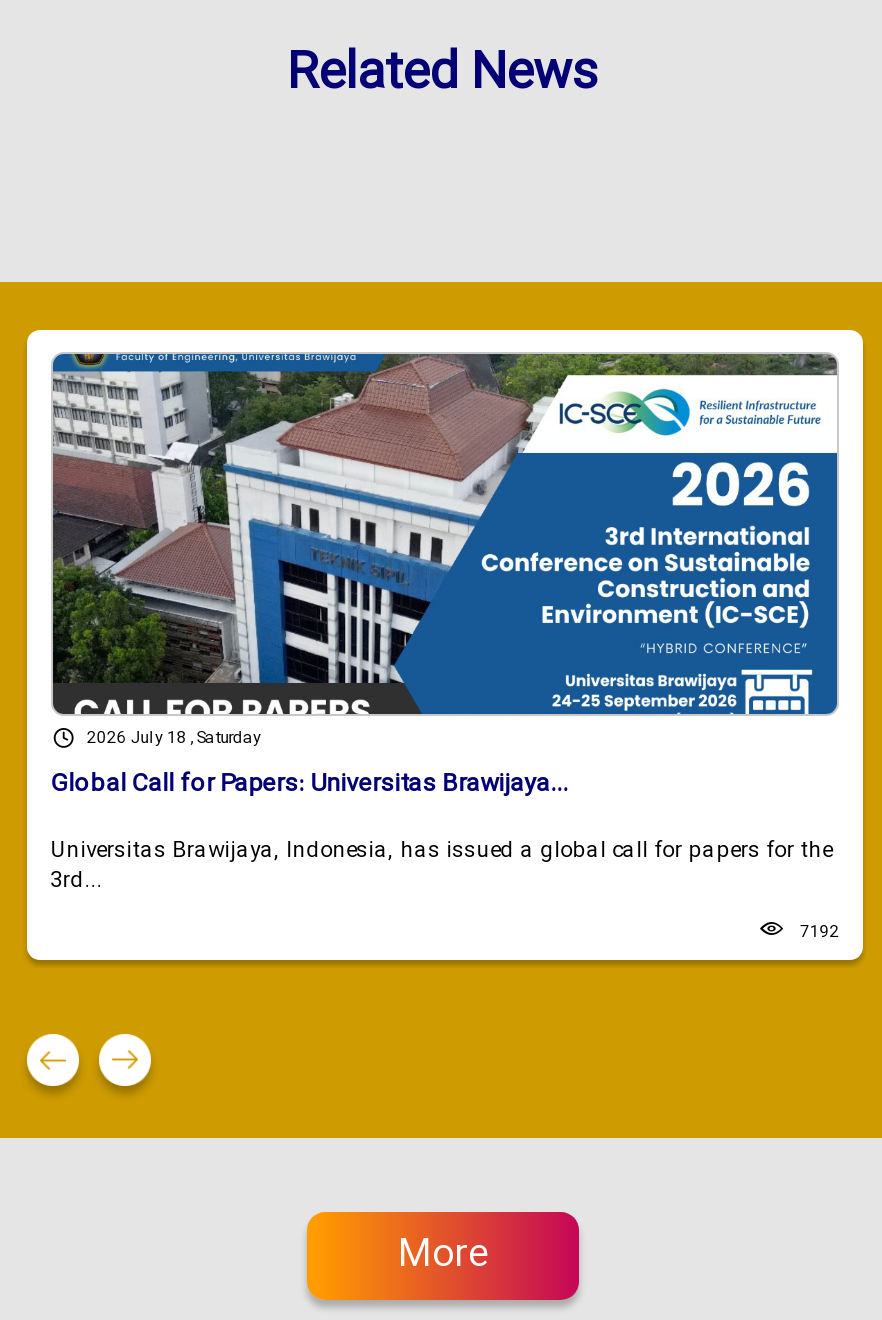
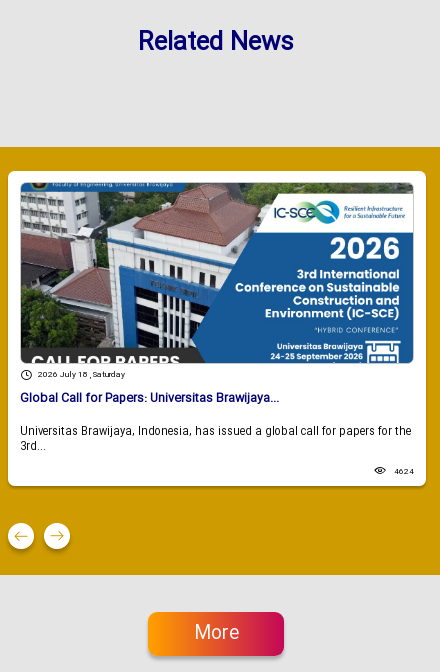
- 7192
+ 4624
